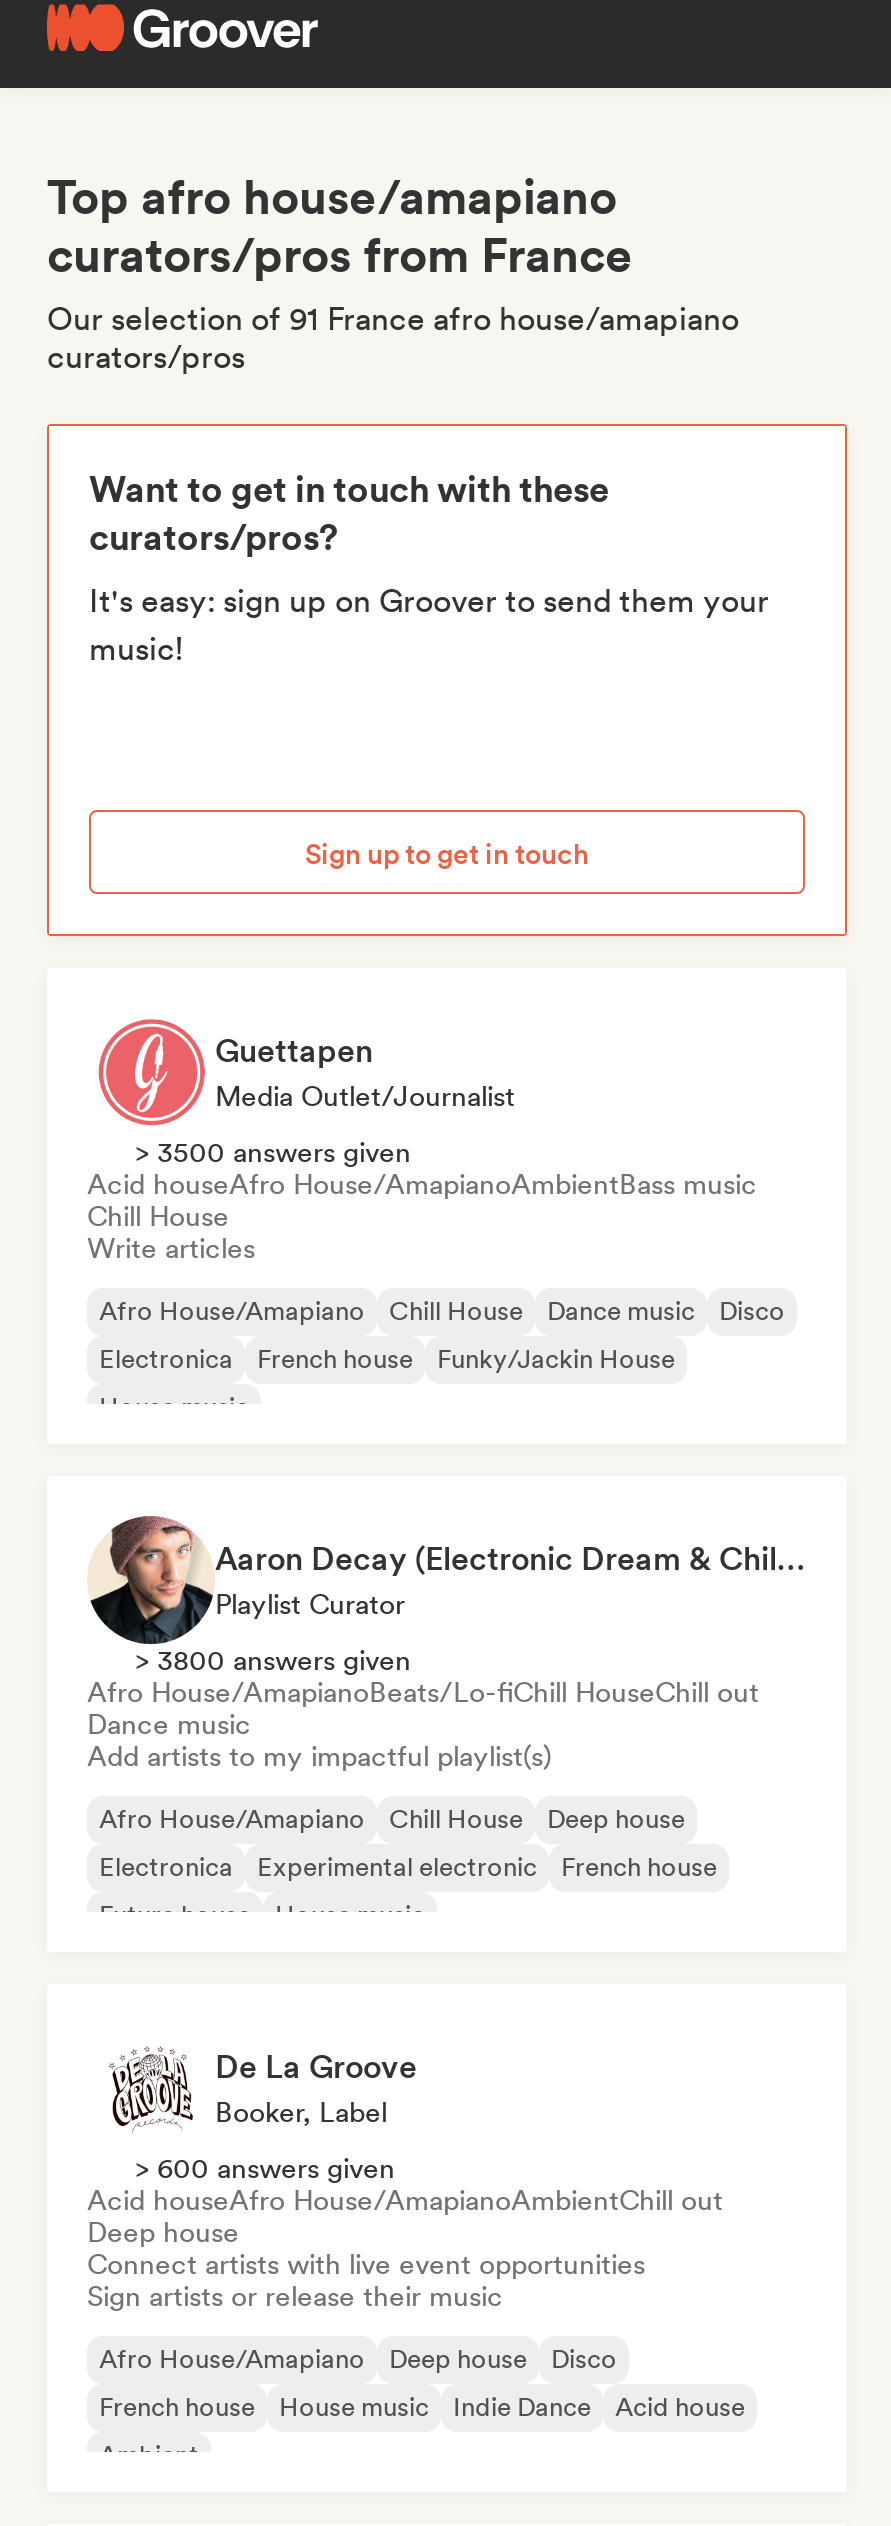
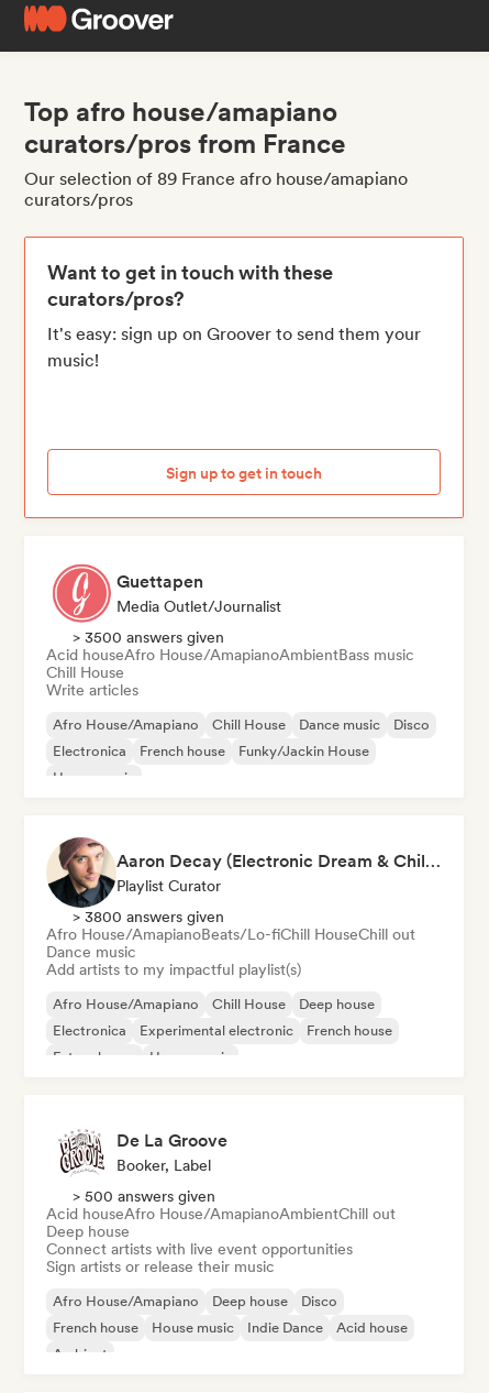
- Our selection of 91 France afro house/amapiano
+ Our selection of 89 France afro house/amapiano

- > 600 answers given
+ > 500 answers given
